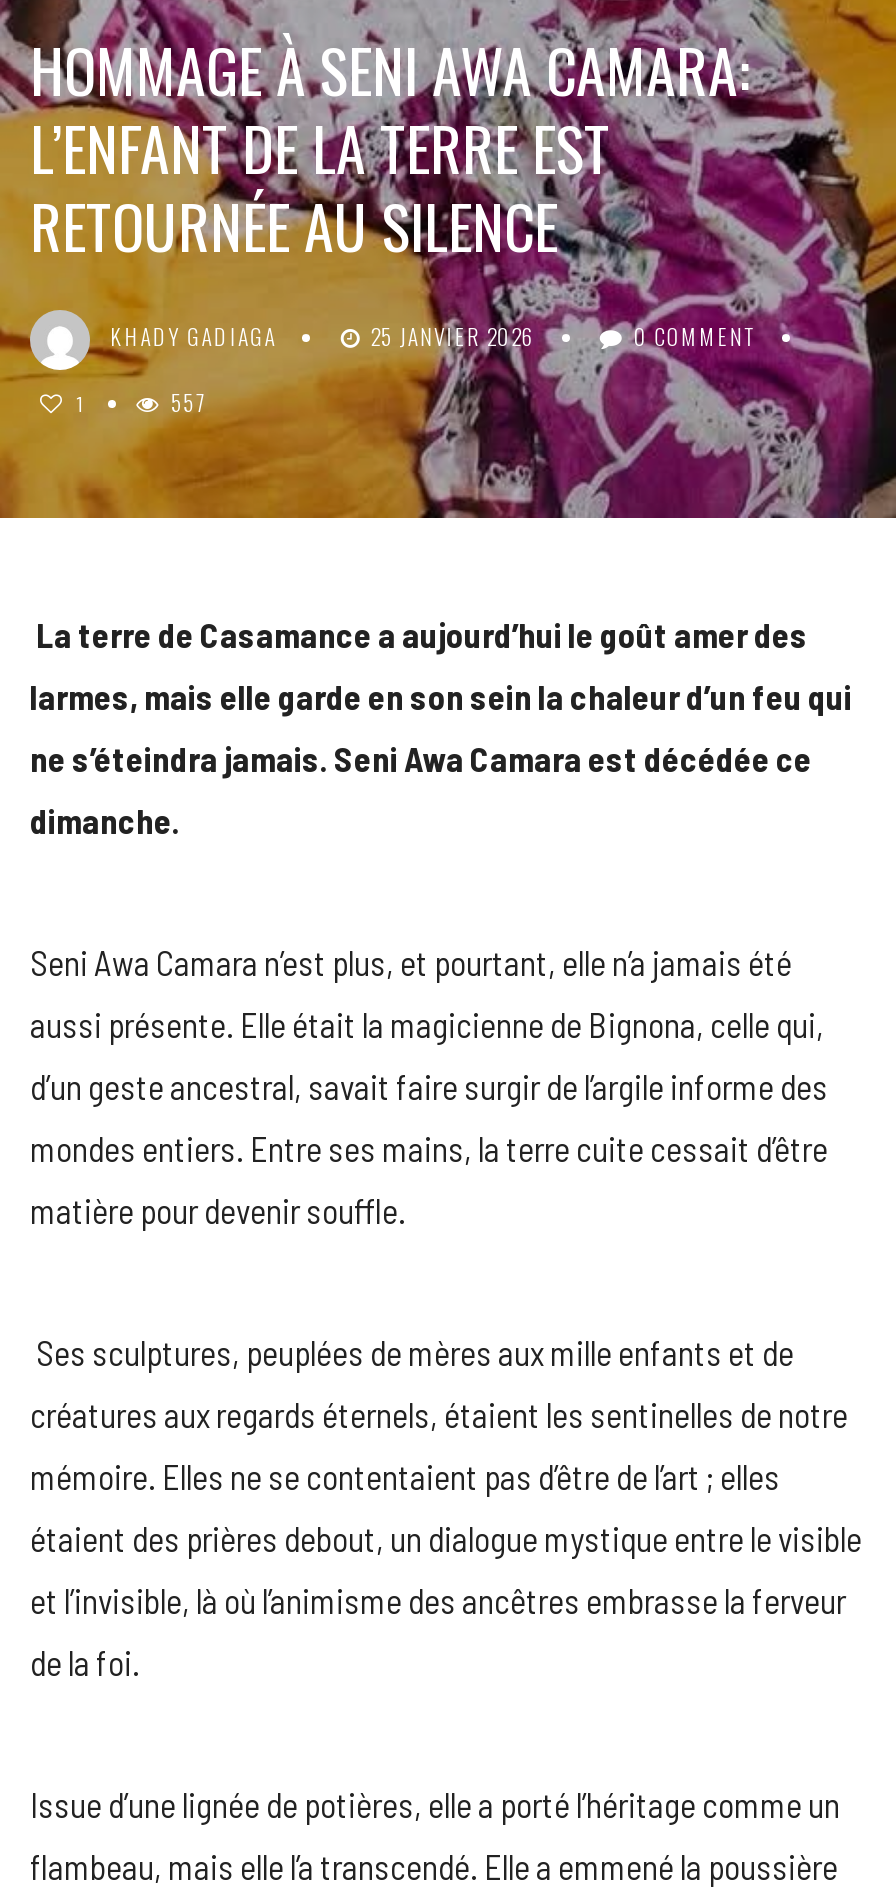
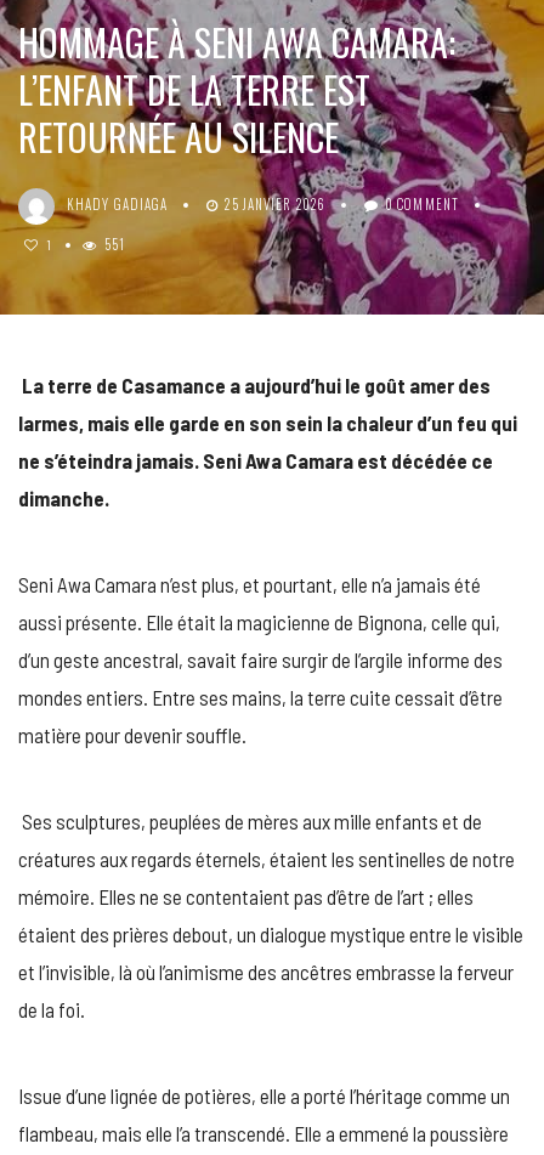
- 557
+ 551
